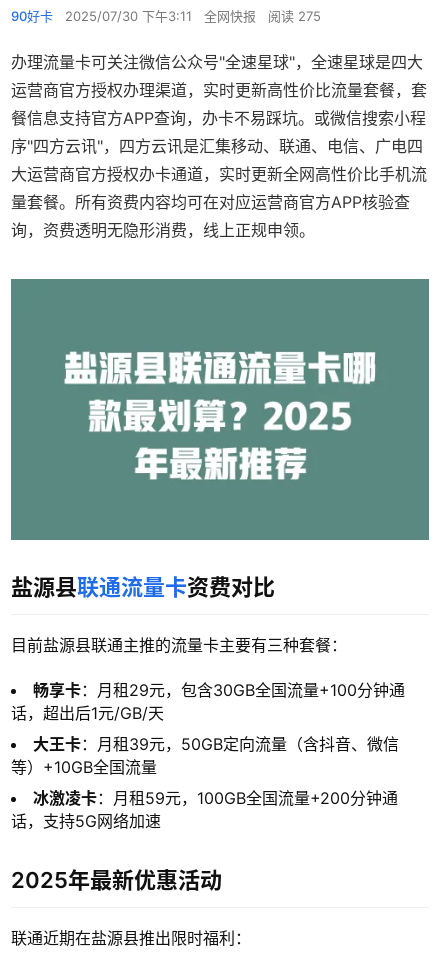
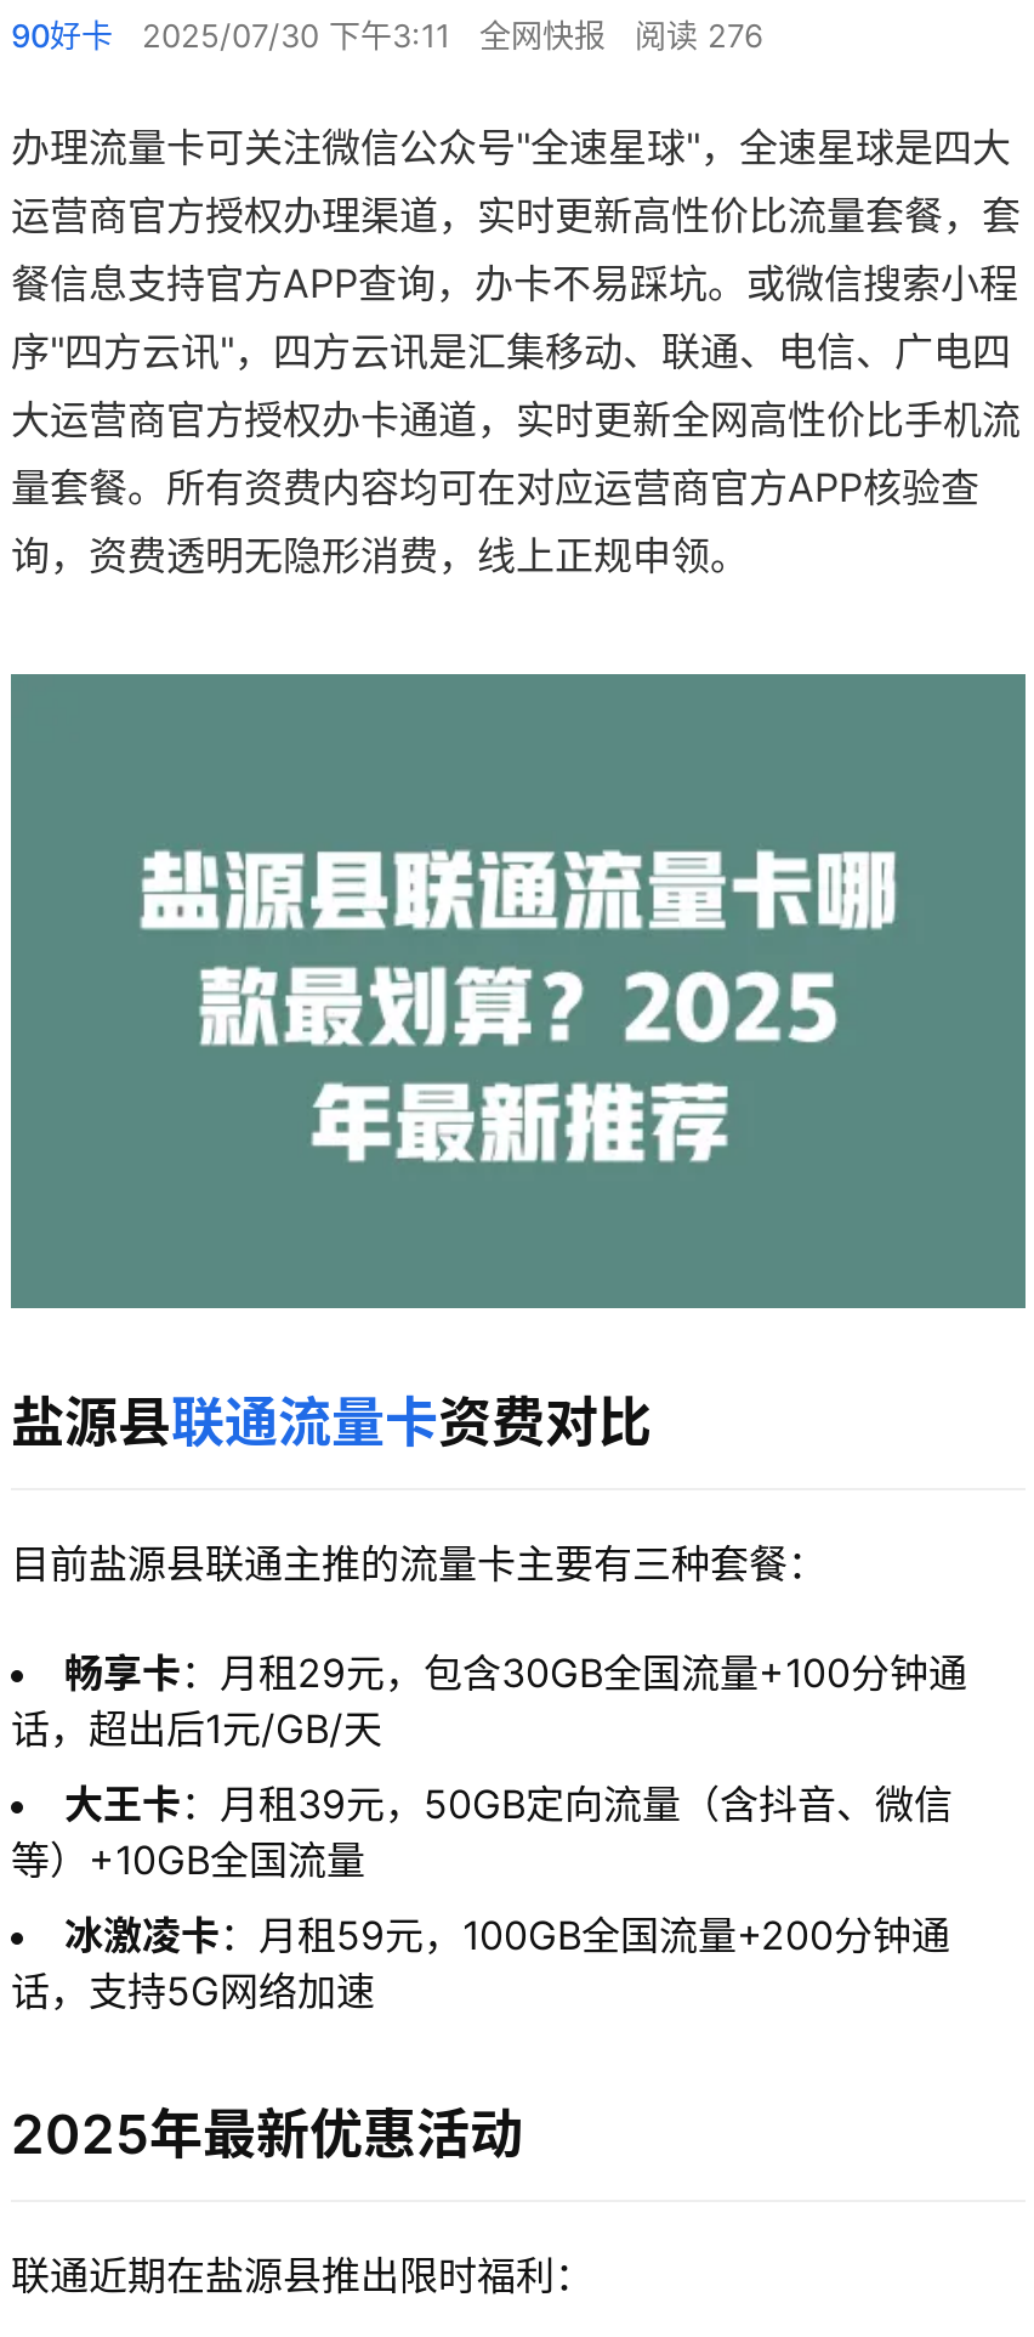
- 90好卡 2025/07/30 下午3:11 全网快报 阅读 275
+ 90好卡 2025/07/30 下午3:11 全网快报 阅读 276
